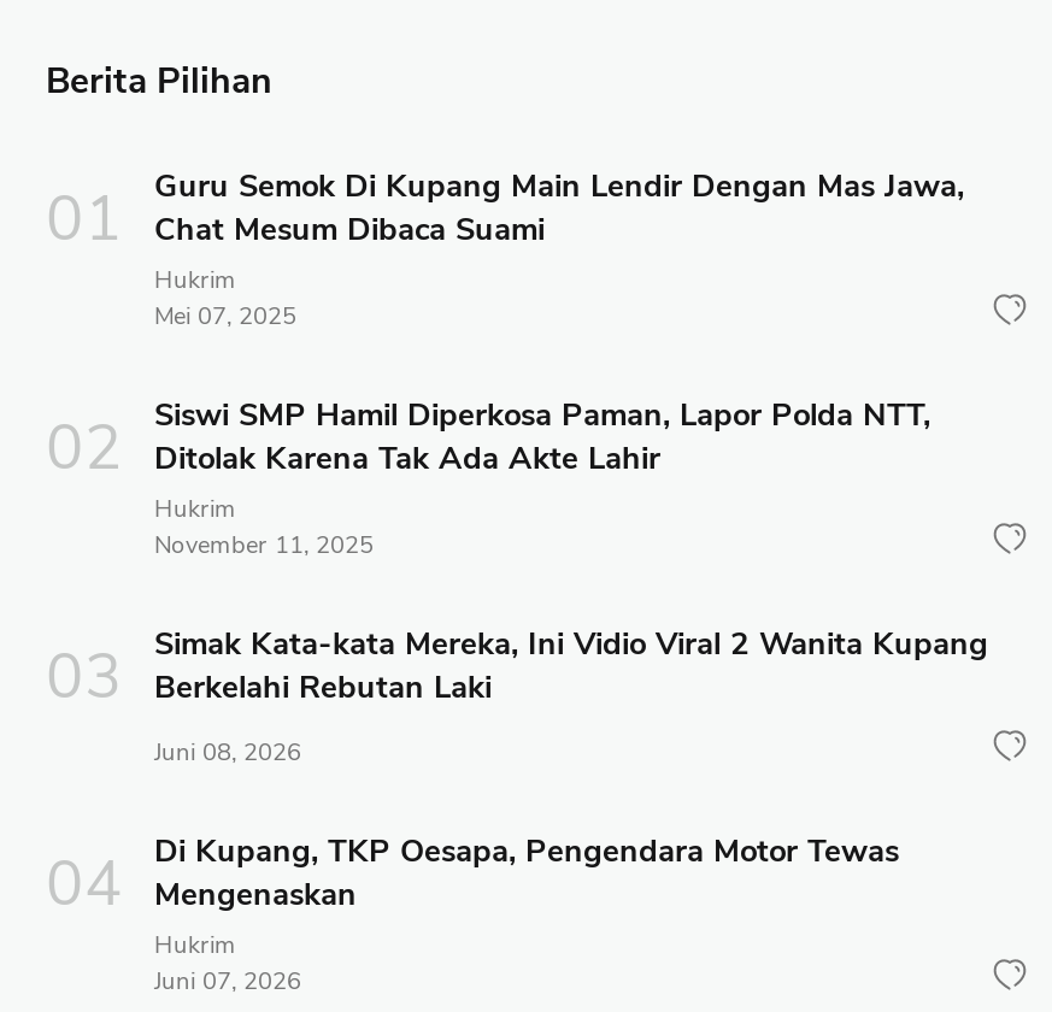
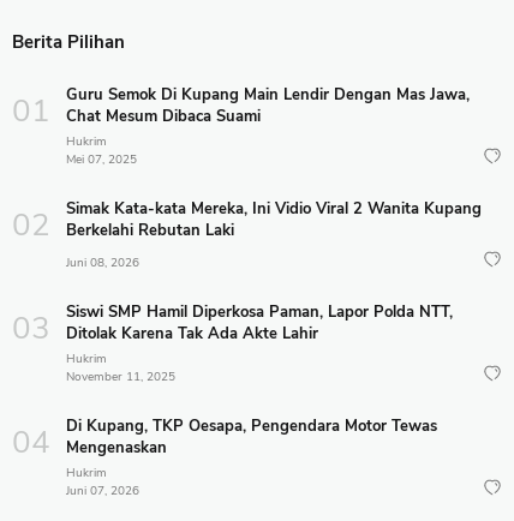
moved down: Siswi SMP Hamil Diperkosa Paman, Lapor Polda NTT, | Ditolak Karena Tak Ada Akte Lahir | Hukrim | November 11, 2025

moved up: Simak Kata-kata Mereka, Ini Vidio Viral 2 Wanita Kupang | Berkelahi Rebutan Laki | Juni 08, 2026
